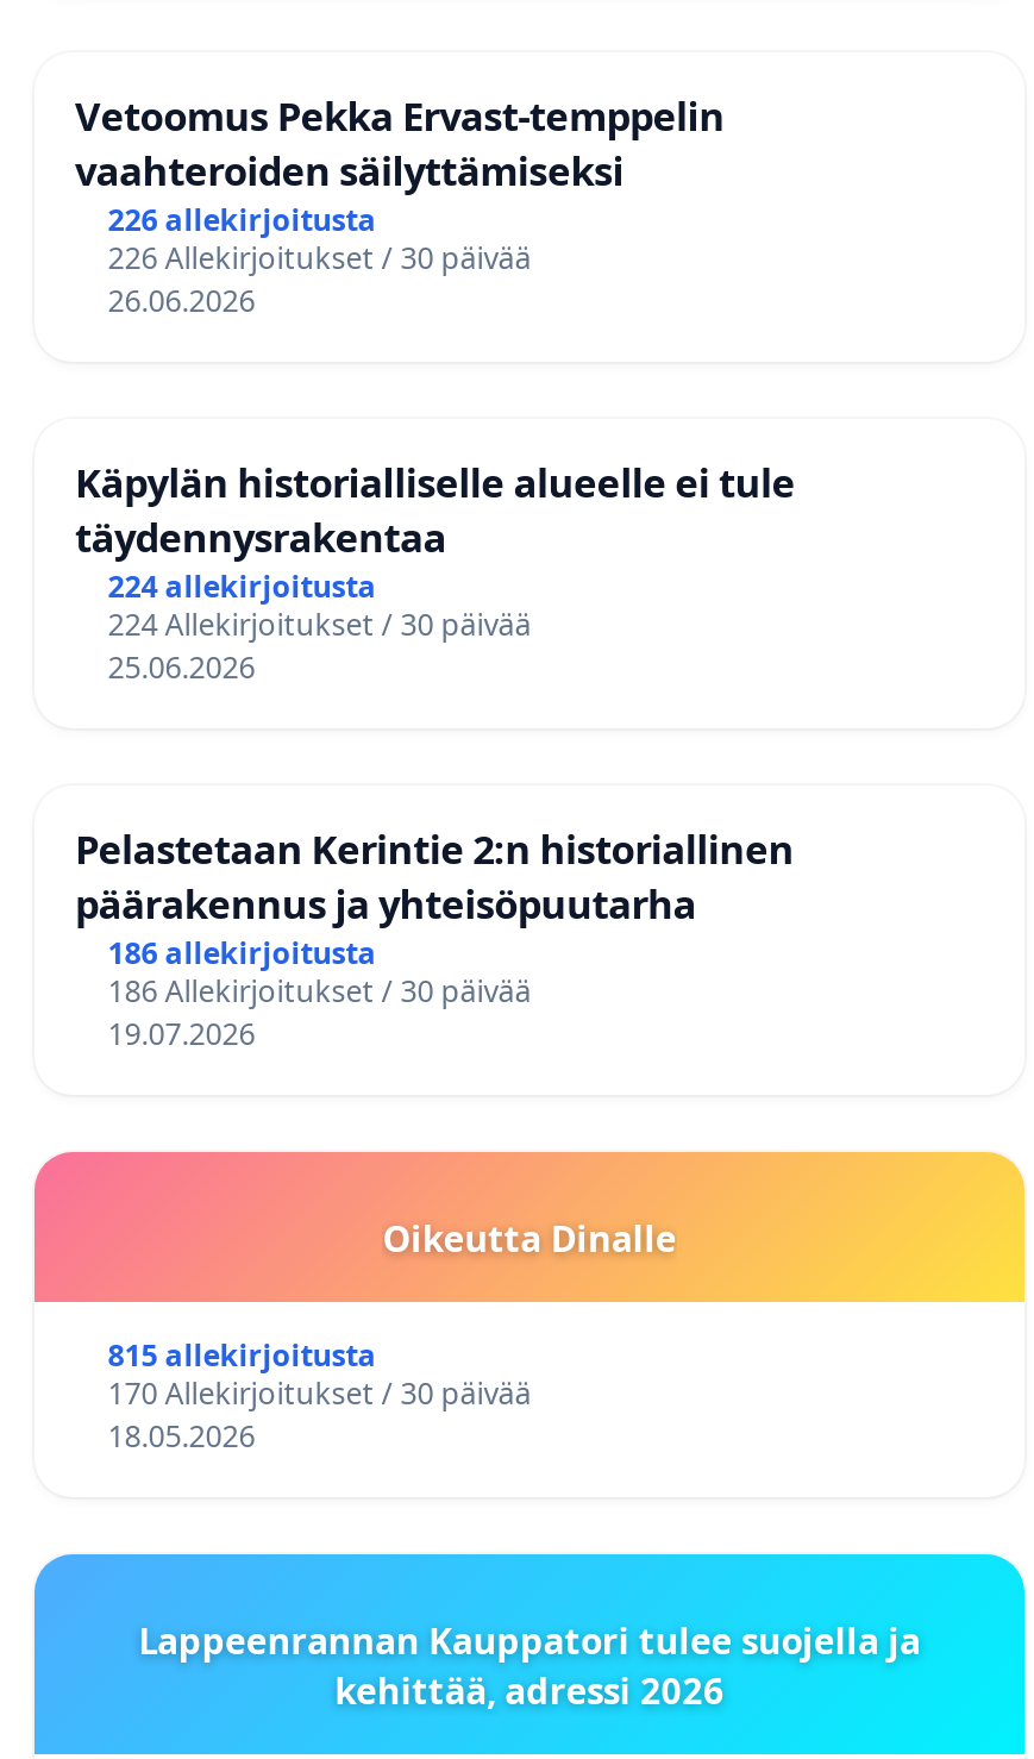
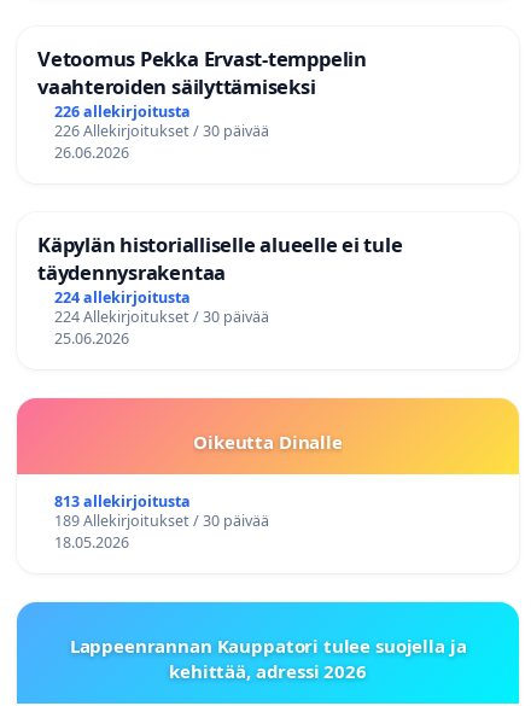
- Pelastetaan Kerintie 2:n historiallinen
- päärakennus ja yhteisöpuutarha
- 186 allekirjoitusta
- 186 Allekirjoitukset / 30 päivää
- 19.07.2026

- 815 allekirjoitusta
+ 813 allekirjoitusta

- 170 Allekirjoitukset / 30 päivää
+ 189 Allekirjoitukset / 30 päivää
